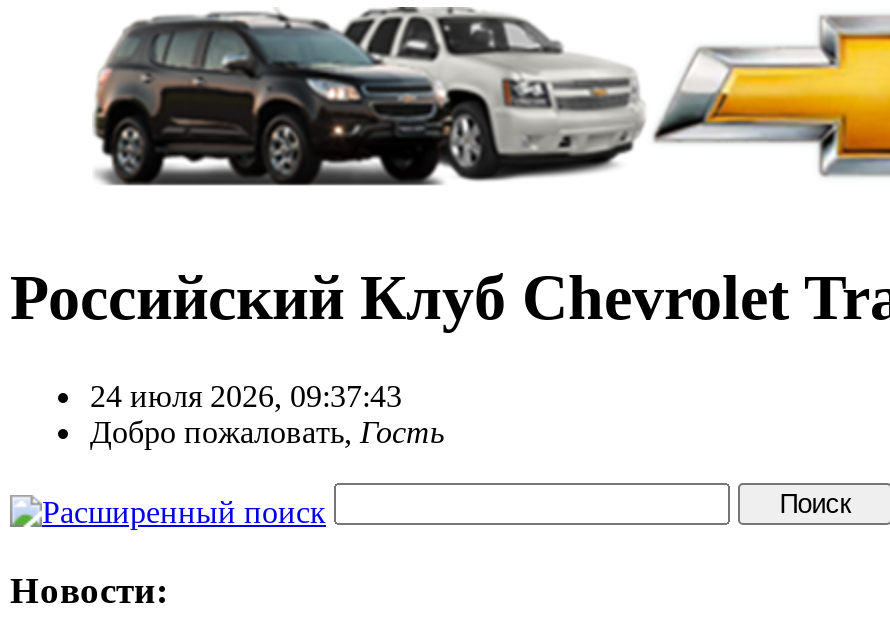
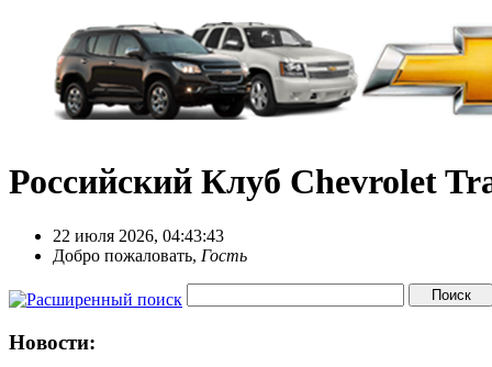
- 24 июля 2026, 09:37:43
+ 22 июля 2026, 04:43:43
